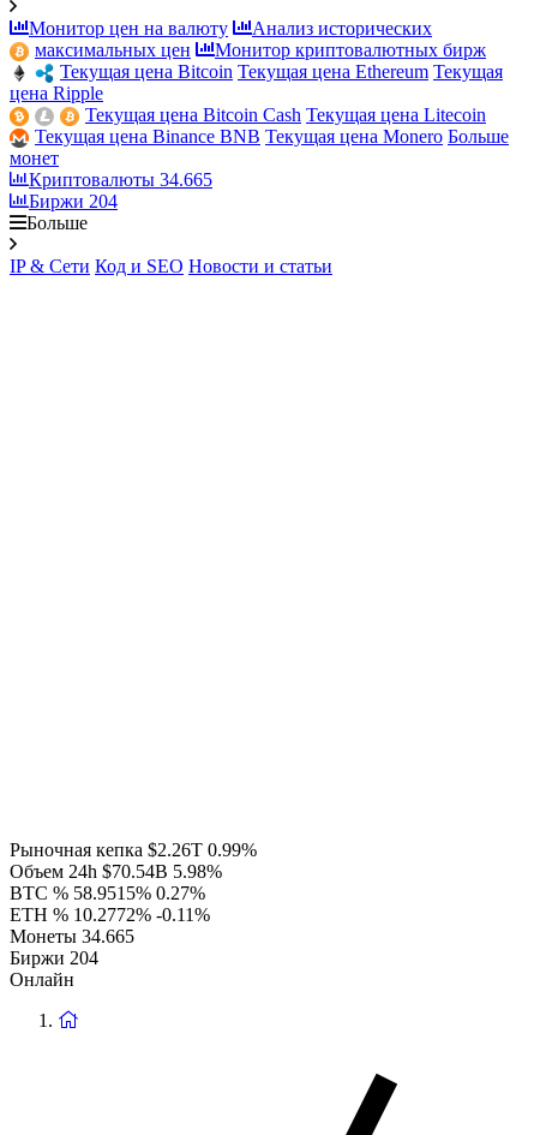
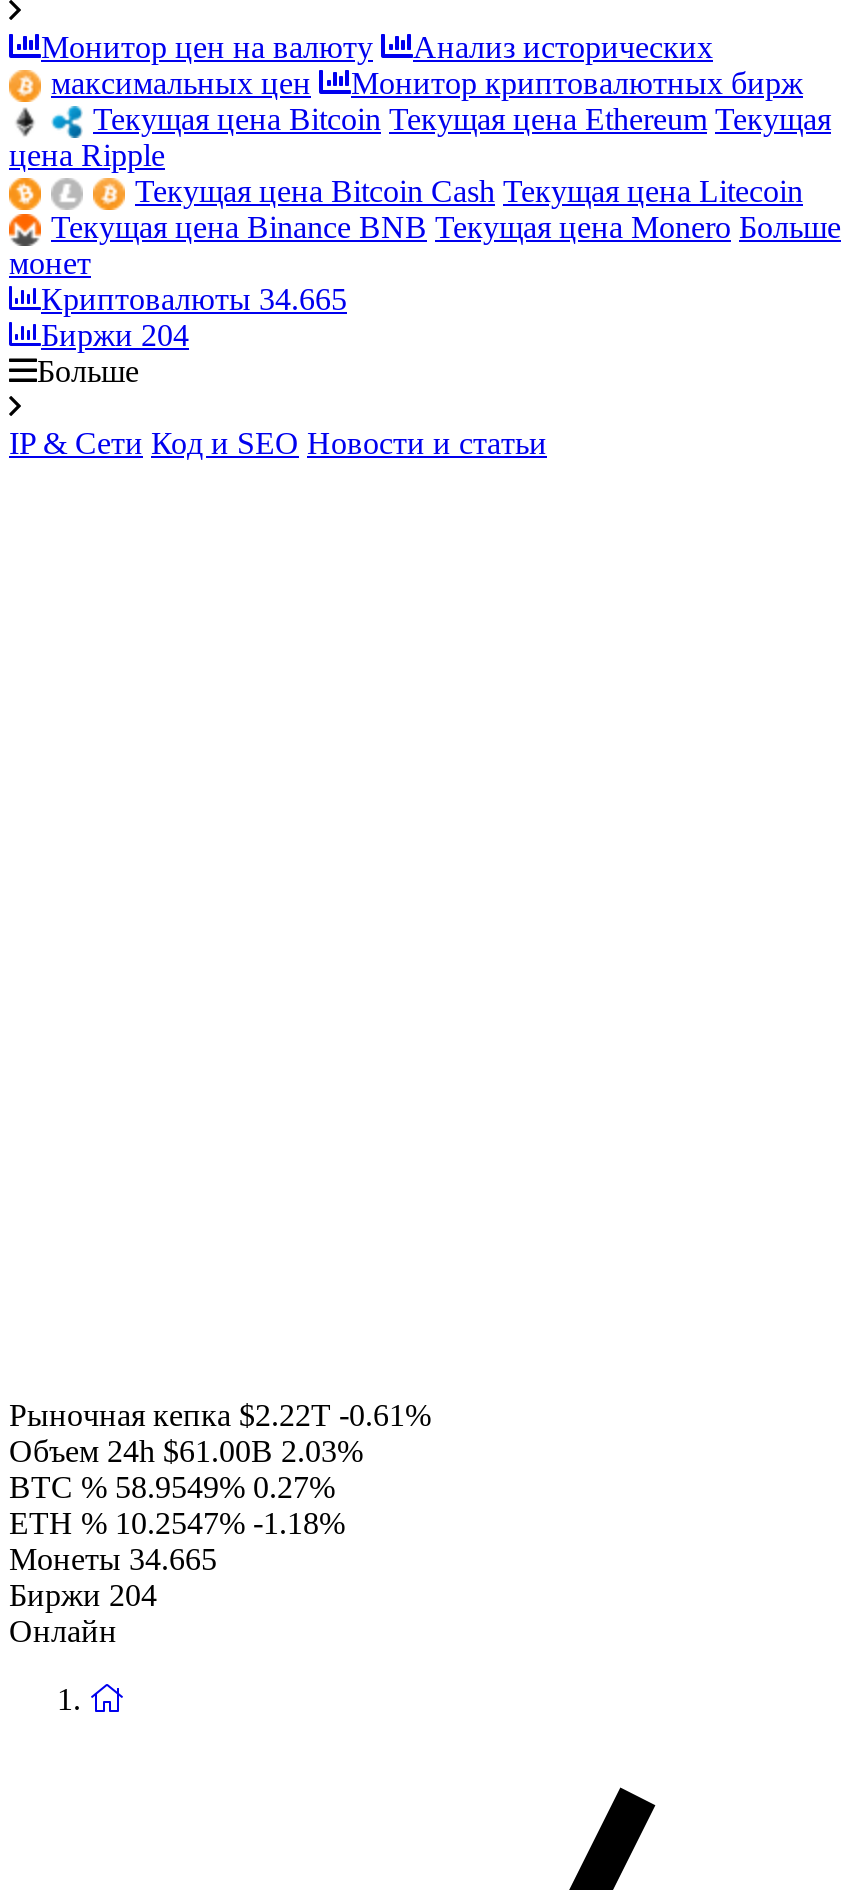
- Рыночная кепка $2.26T 0.99%
+ Рыночная кепка $2.22T -0.61%

- Объем 24h $70.54B 5.98%
+ Объем 24h $61.00B 2.03%

- BTC % 58.9515% 0.27%
+ BTC % 58.9549% 0.27%

- ETH % 10.2772% -0.11%
+ ETH % 10.2547% -1.18%
